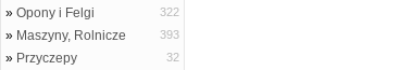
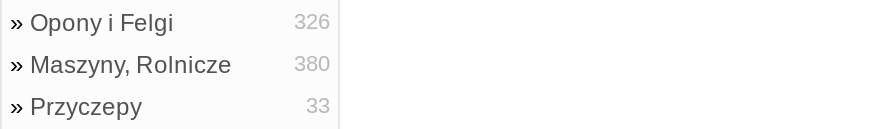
- 322
+ 326

- 393
+ 380

- 32
+ 33
